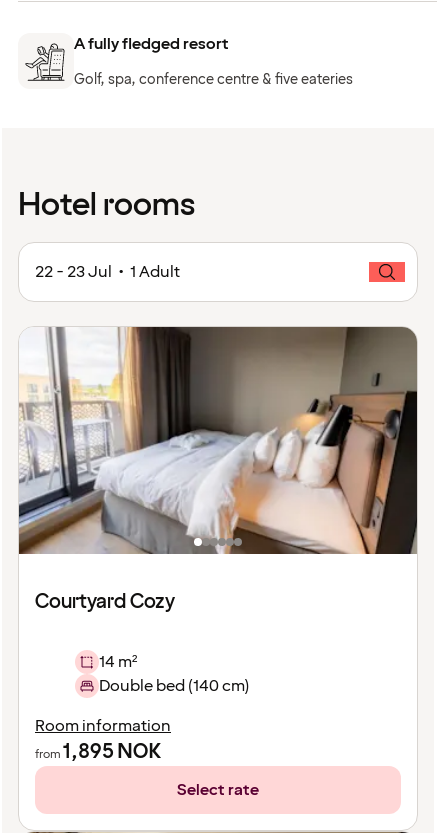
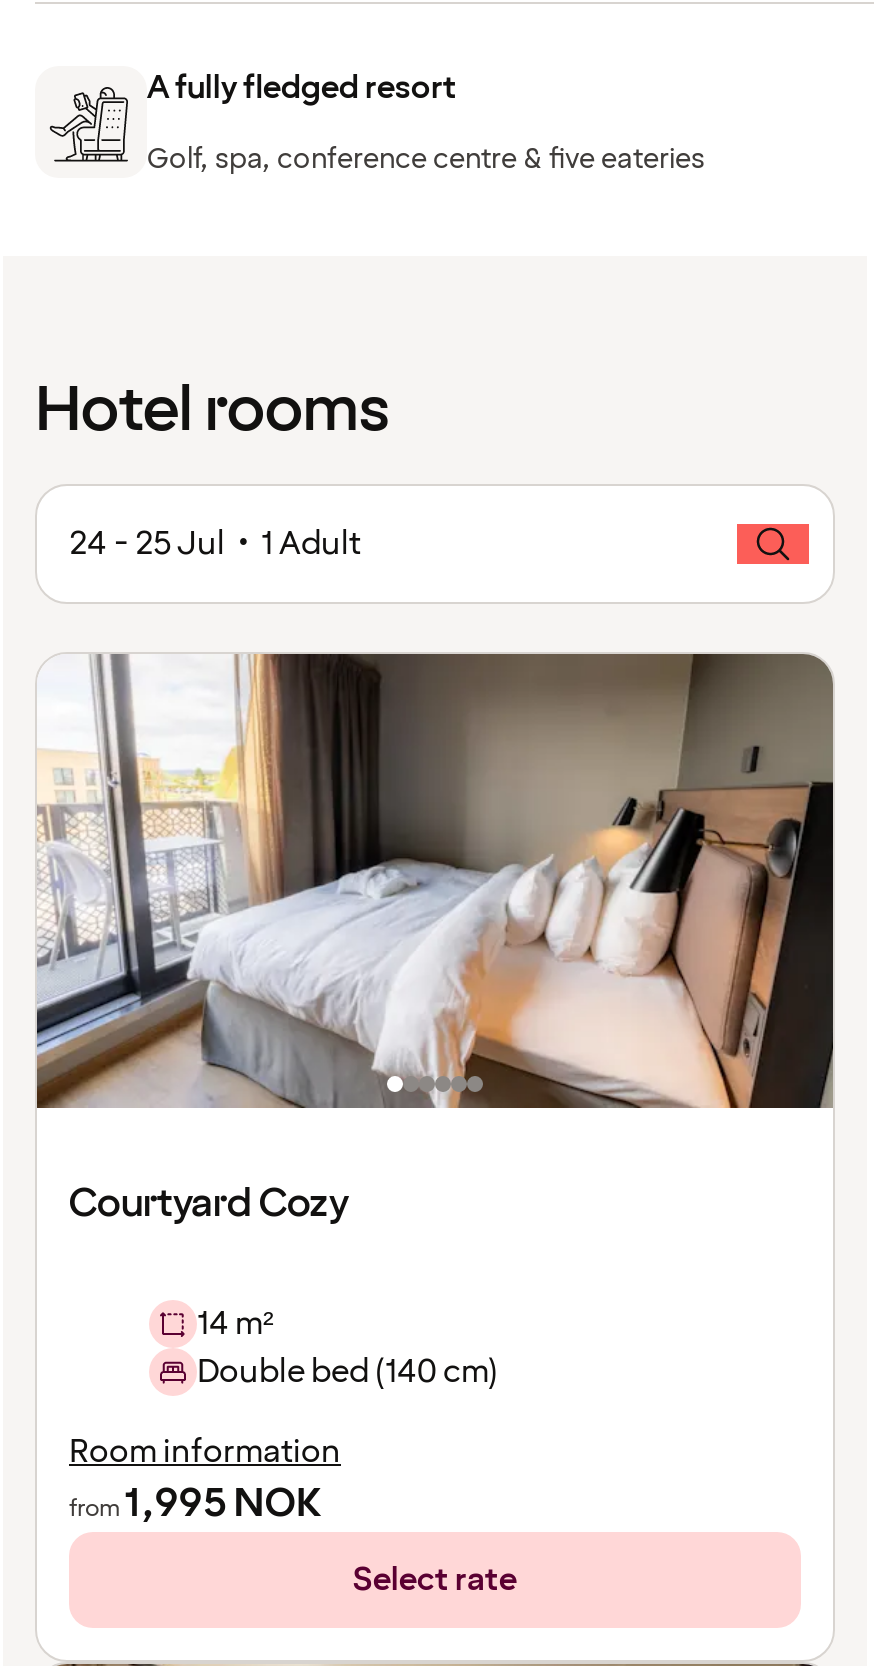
- 22 - 23 Jul • 1 Adult
+ 24 - 25 Jul • 1 Adult

- from1,895 NOK
+ from1,995 NOK
